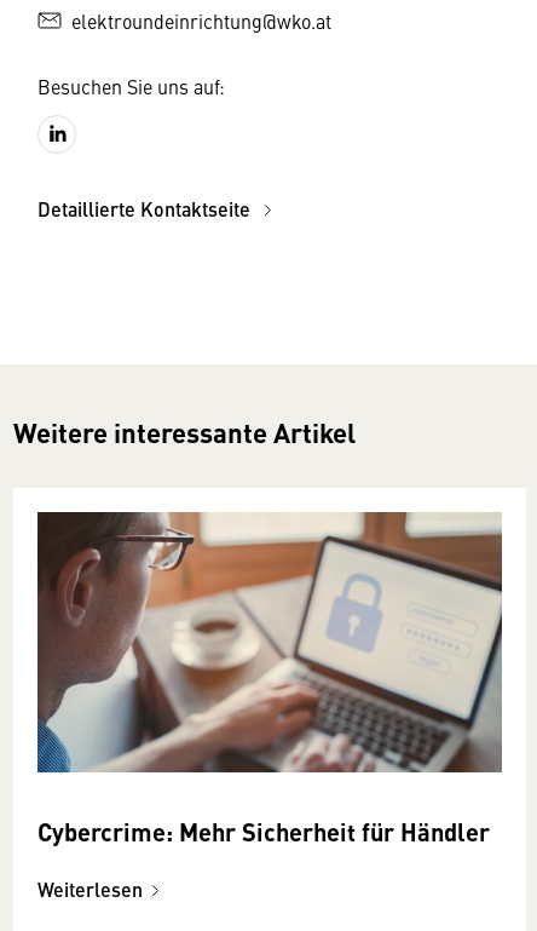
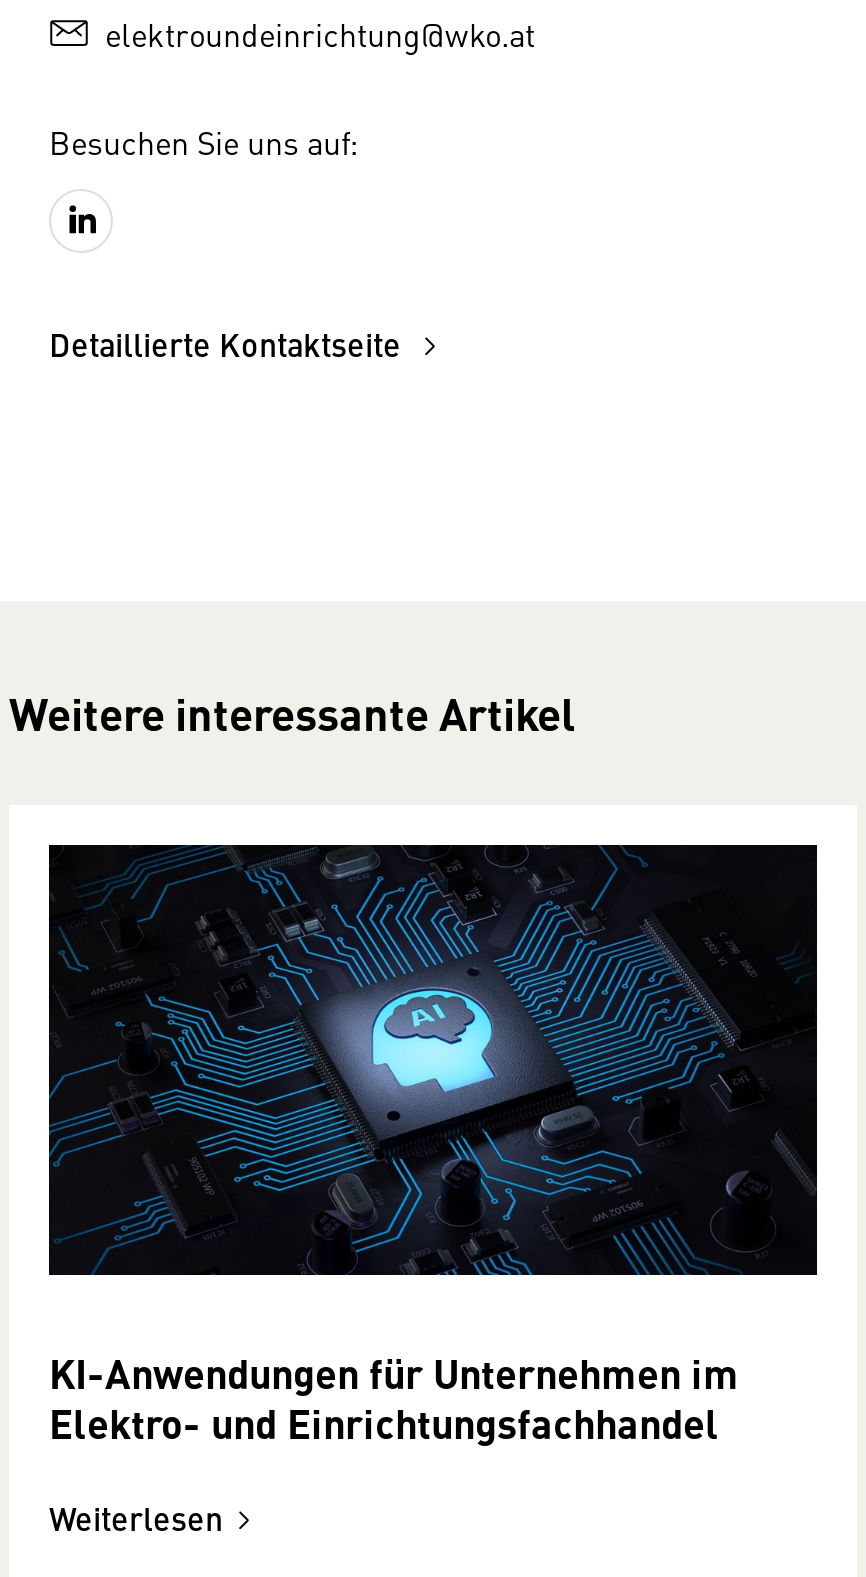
- [image]
- Cybercrime: Mehr Sicherheit für Händler
+ [image]
+ KI-Anwendungen für Unternehmen im
+ Elektro- und Einrichtungsfachhandel
